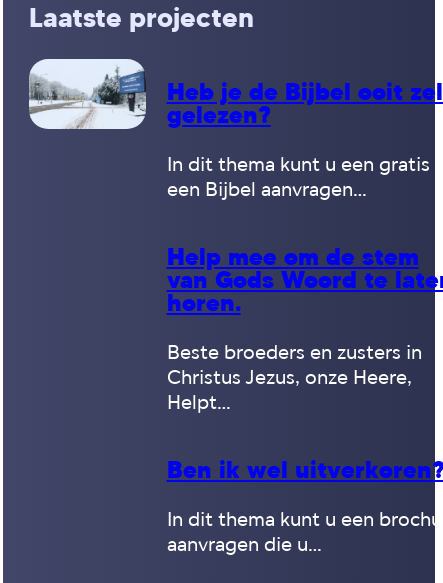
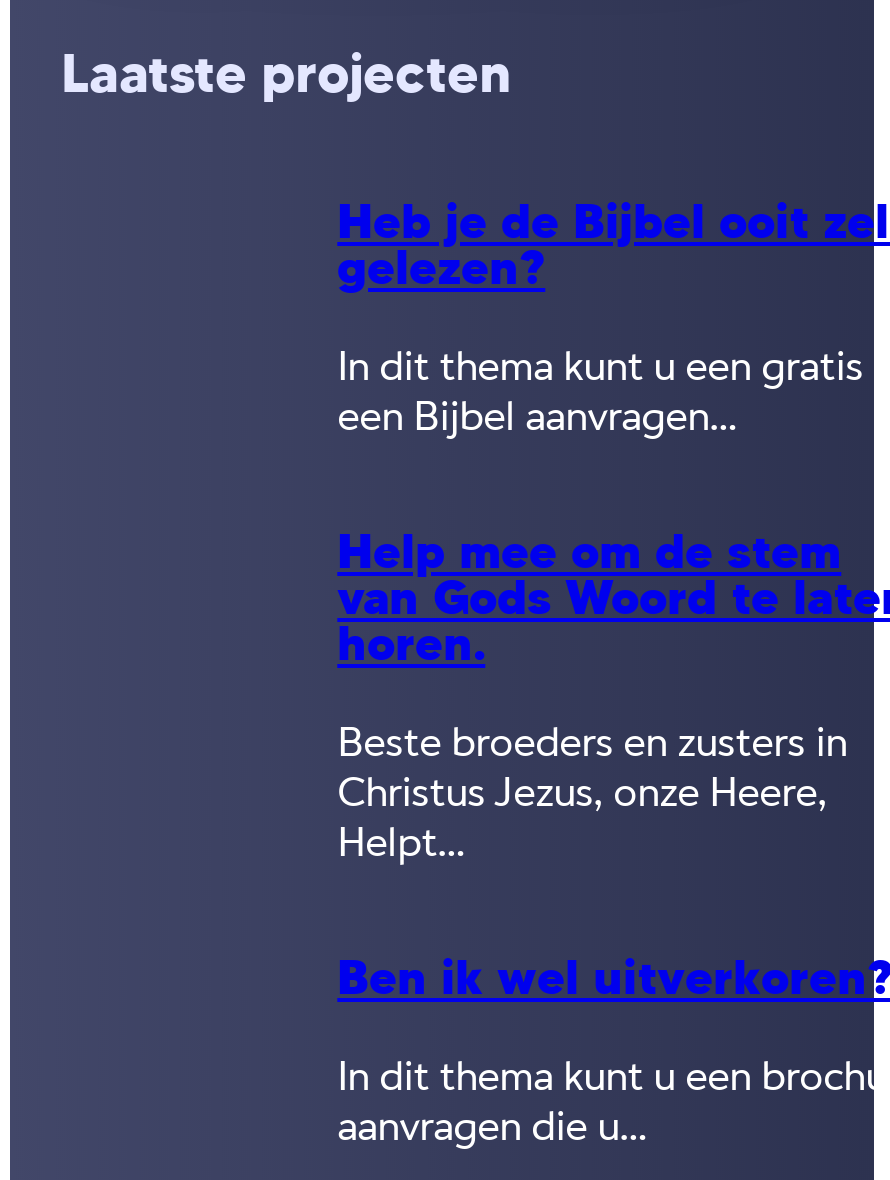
- [image]
